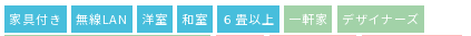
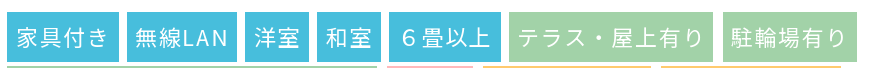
- 一軒家
- デザイナーズ
+ テラス・屋上有り
+ 駐輪場有り
